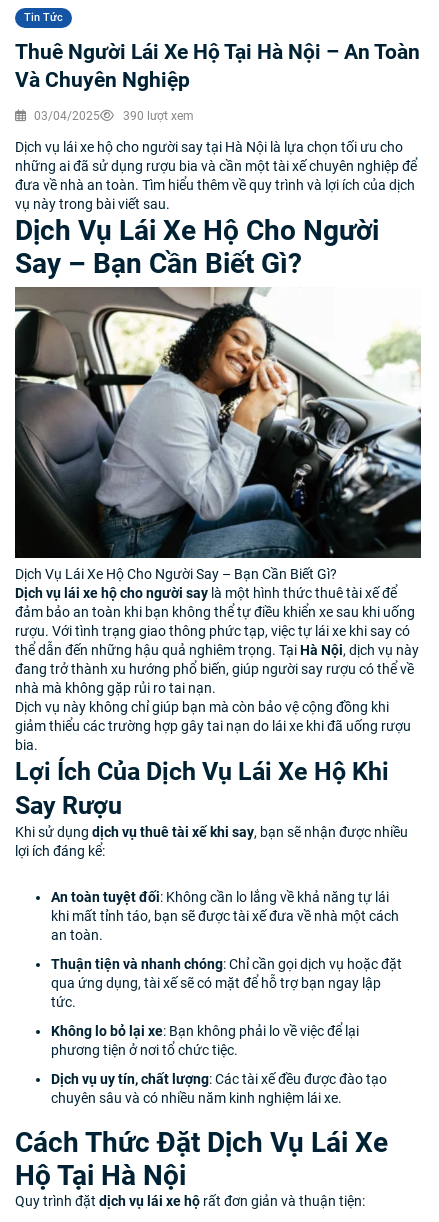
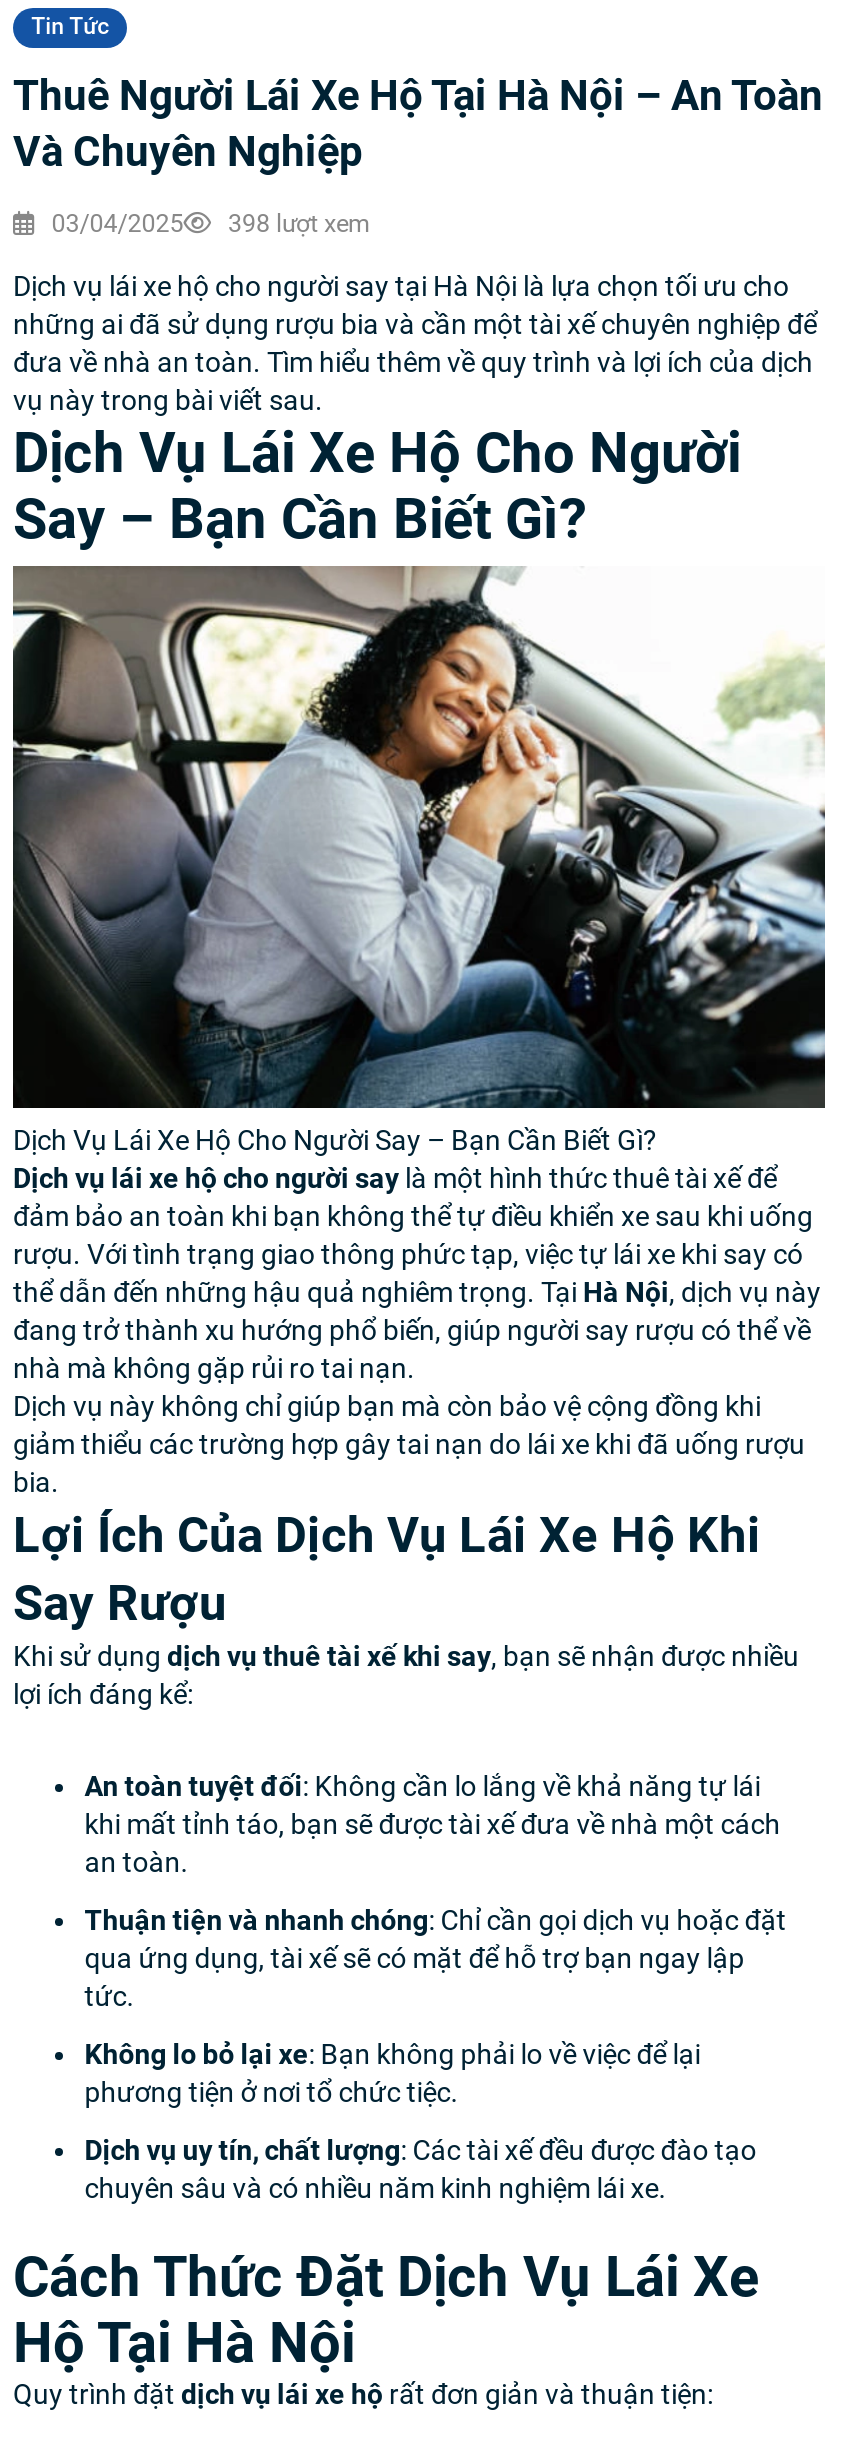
- 03/04/2025 390 lượt xem
+ 03/04/2025 398 lượt xem
